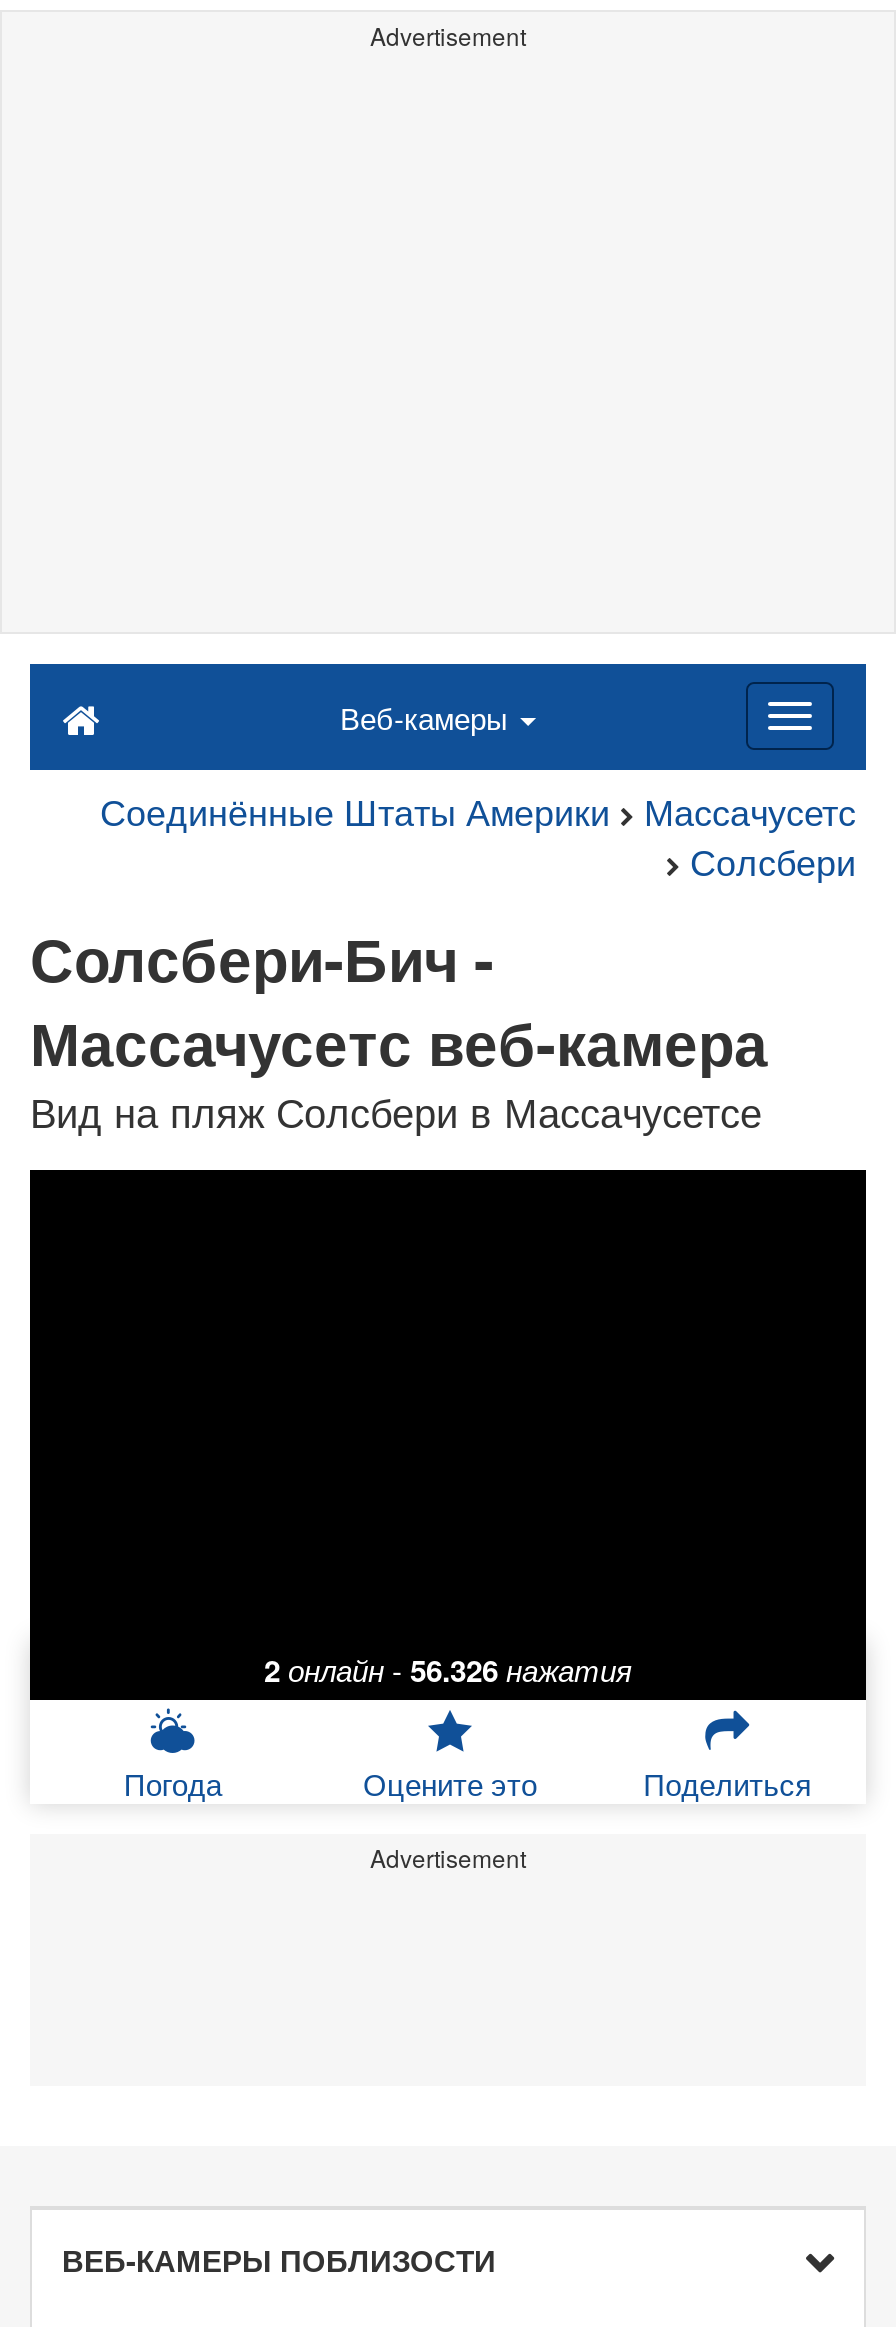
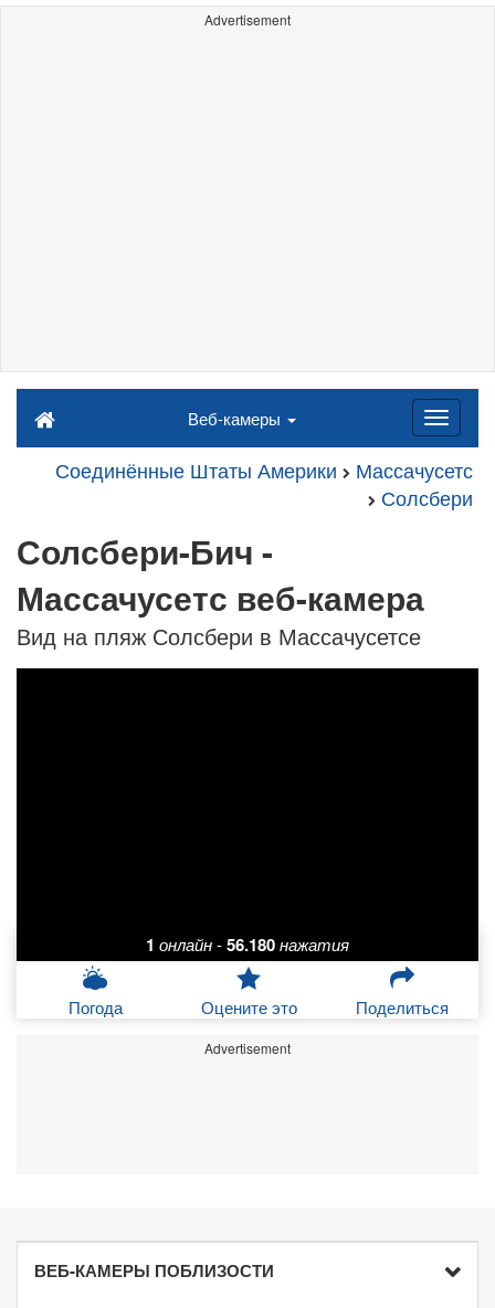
- 2 онлайн - 56.326 нажатия
+ 1 онлайн - 56.180 нажатия
